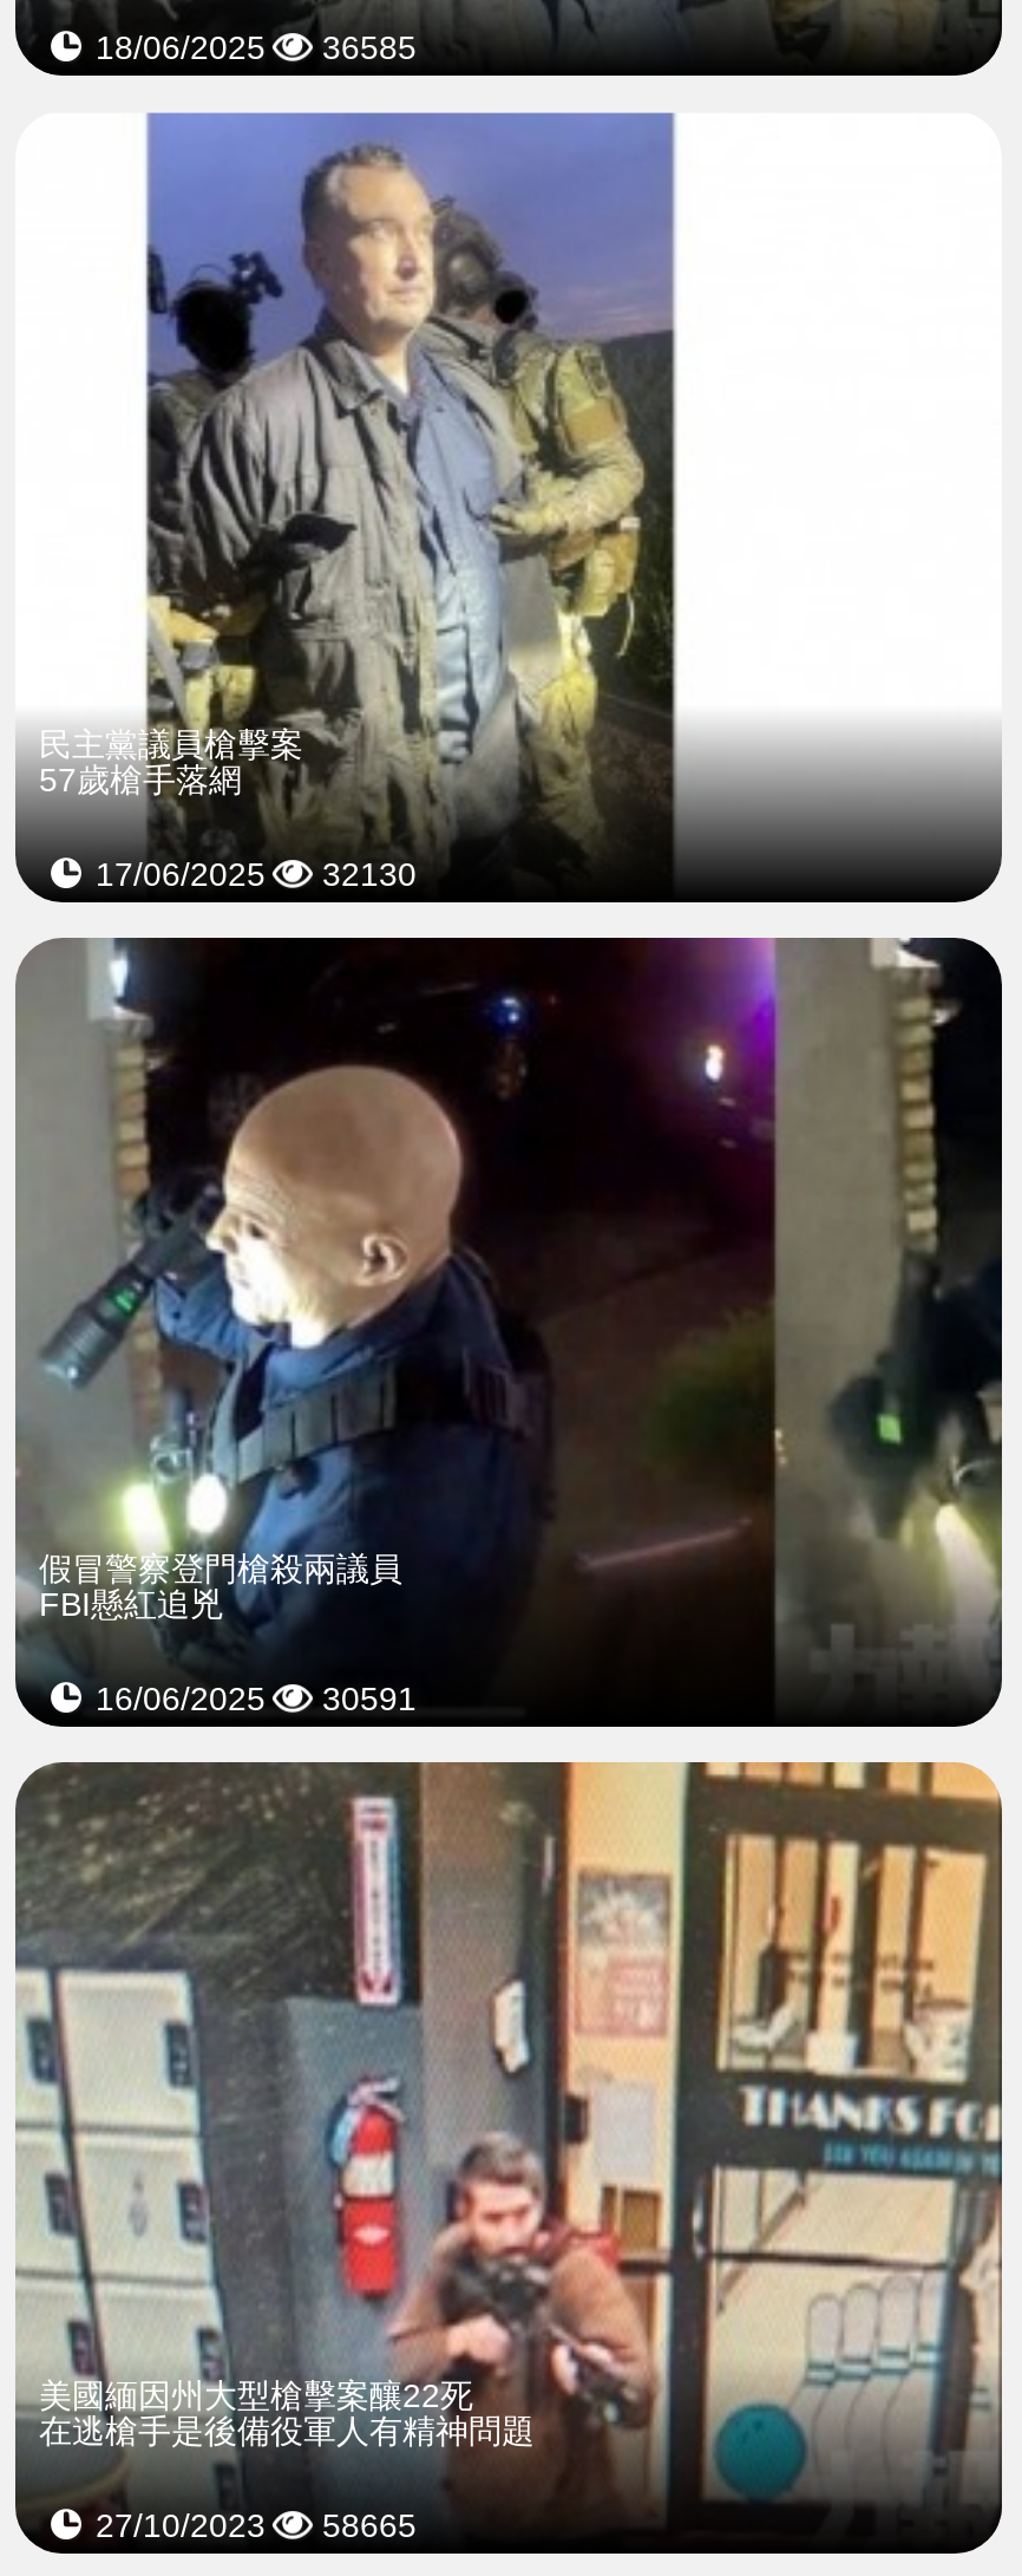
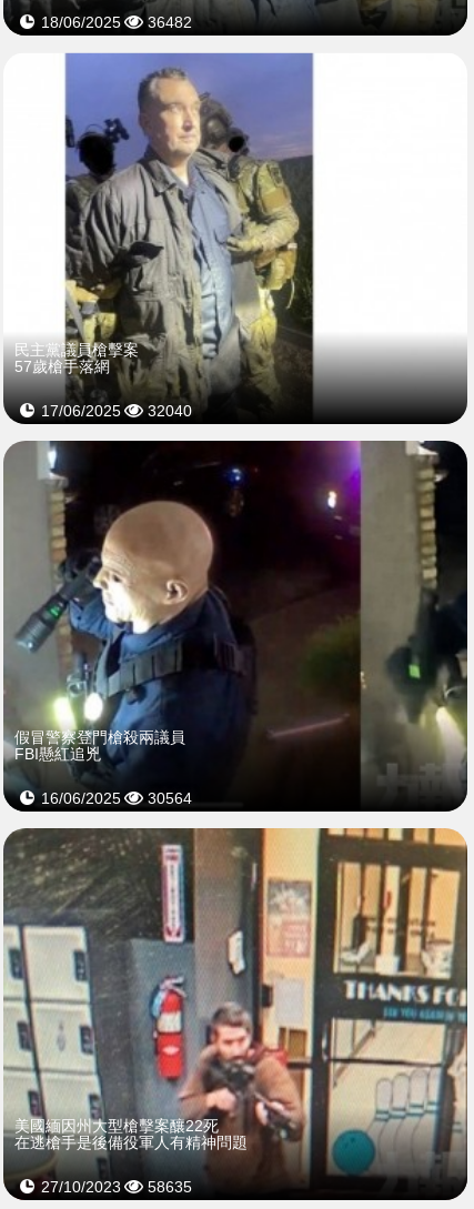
- 18/06/2025 36585
+ 18/06/2025 36482

- 17/06/2025 32130
+ 17/06/2025 32040

- 16/06/2025 30591
+ 16/06/2025 30564

- 27/10/2023 58665
+ 27/10/2023 58635
